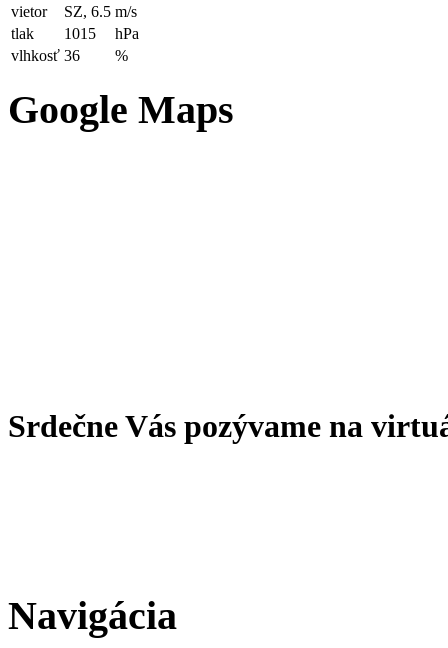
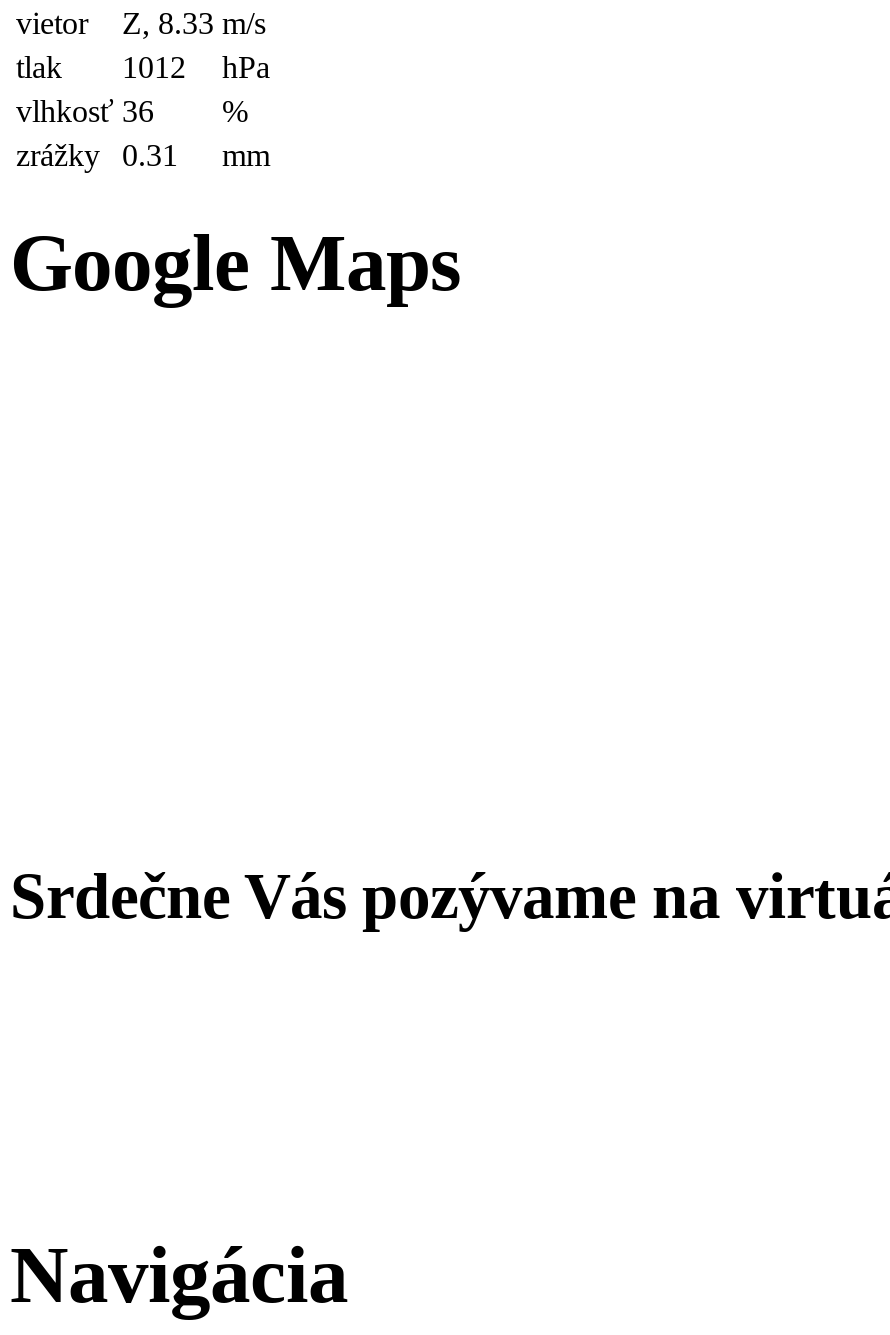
- vietor SZ, 6.5 m/s
+ vietor Z, 8.33 m/s

- tlak 1015 hPa
+ tlak 1012 hPa

+ zrážky
+ 0.31
+ mm
